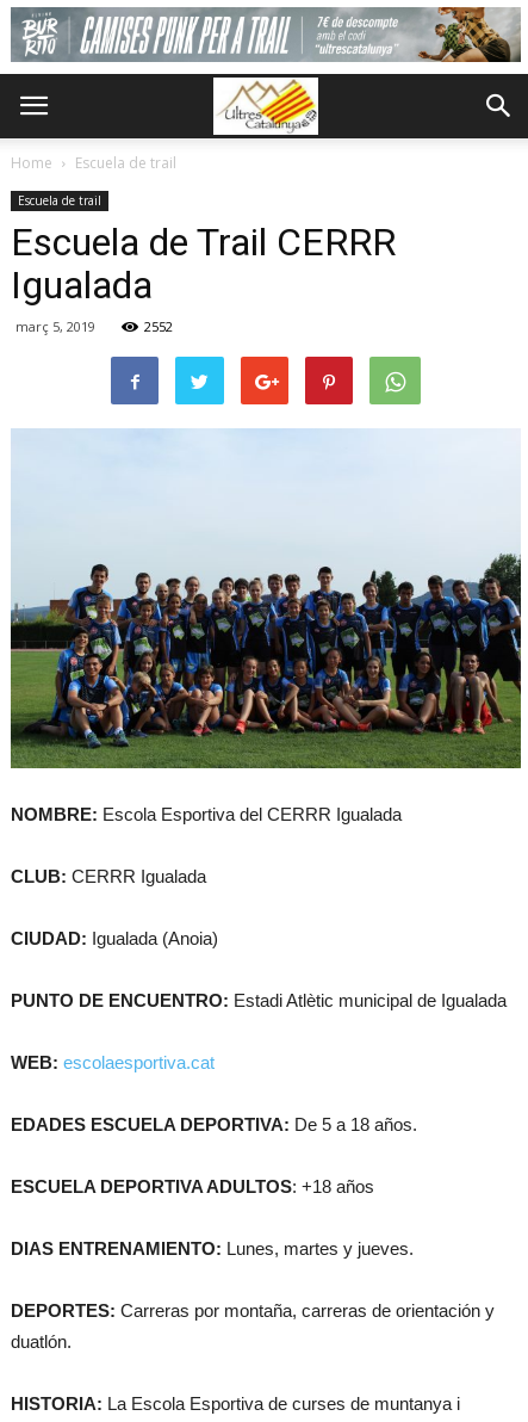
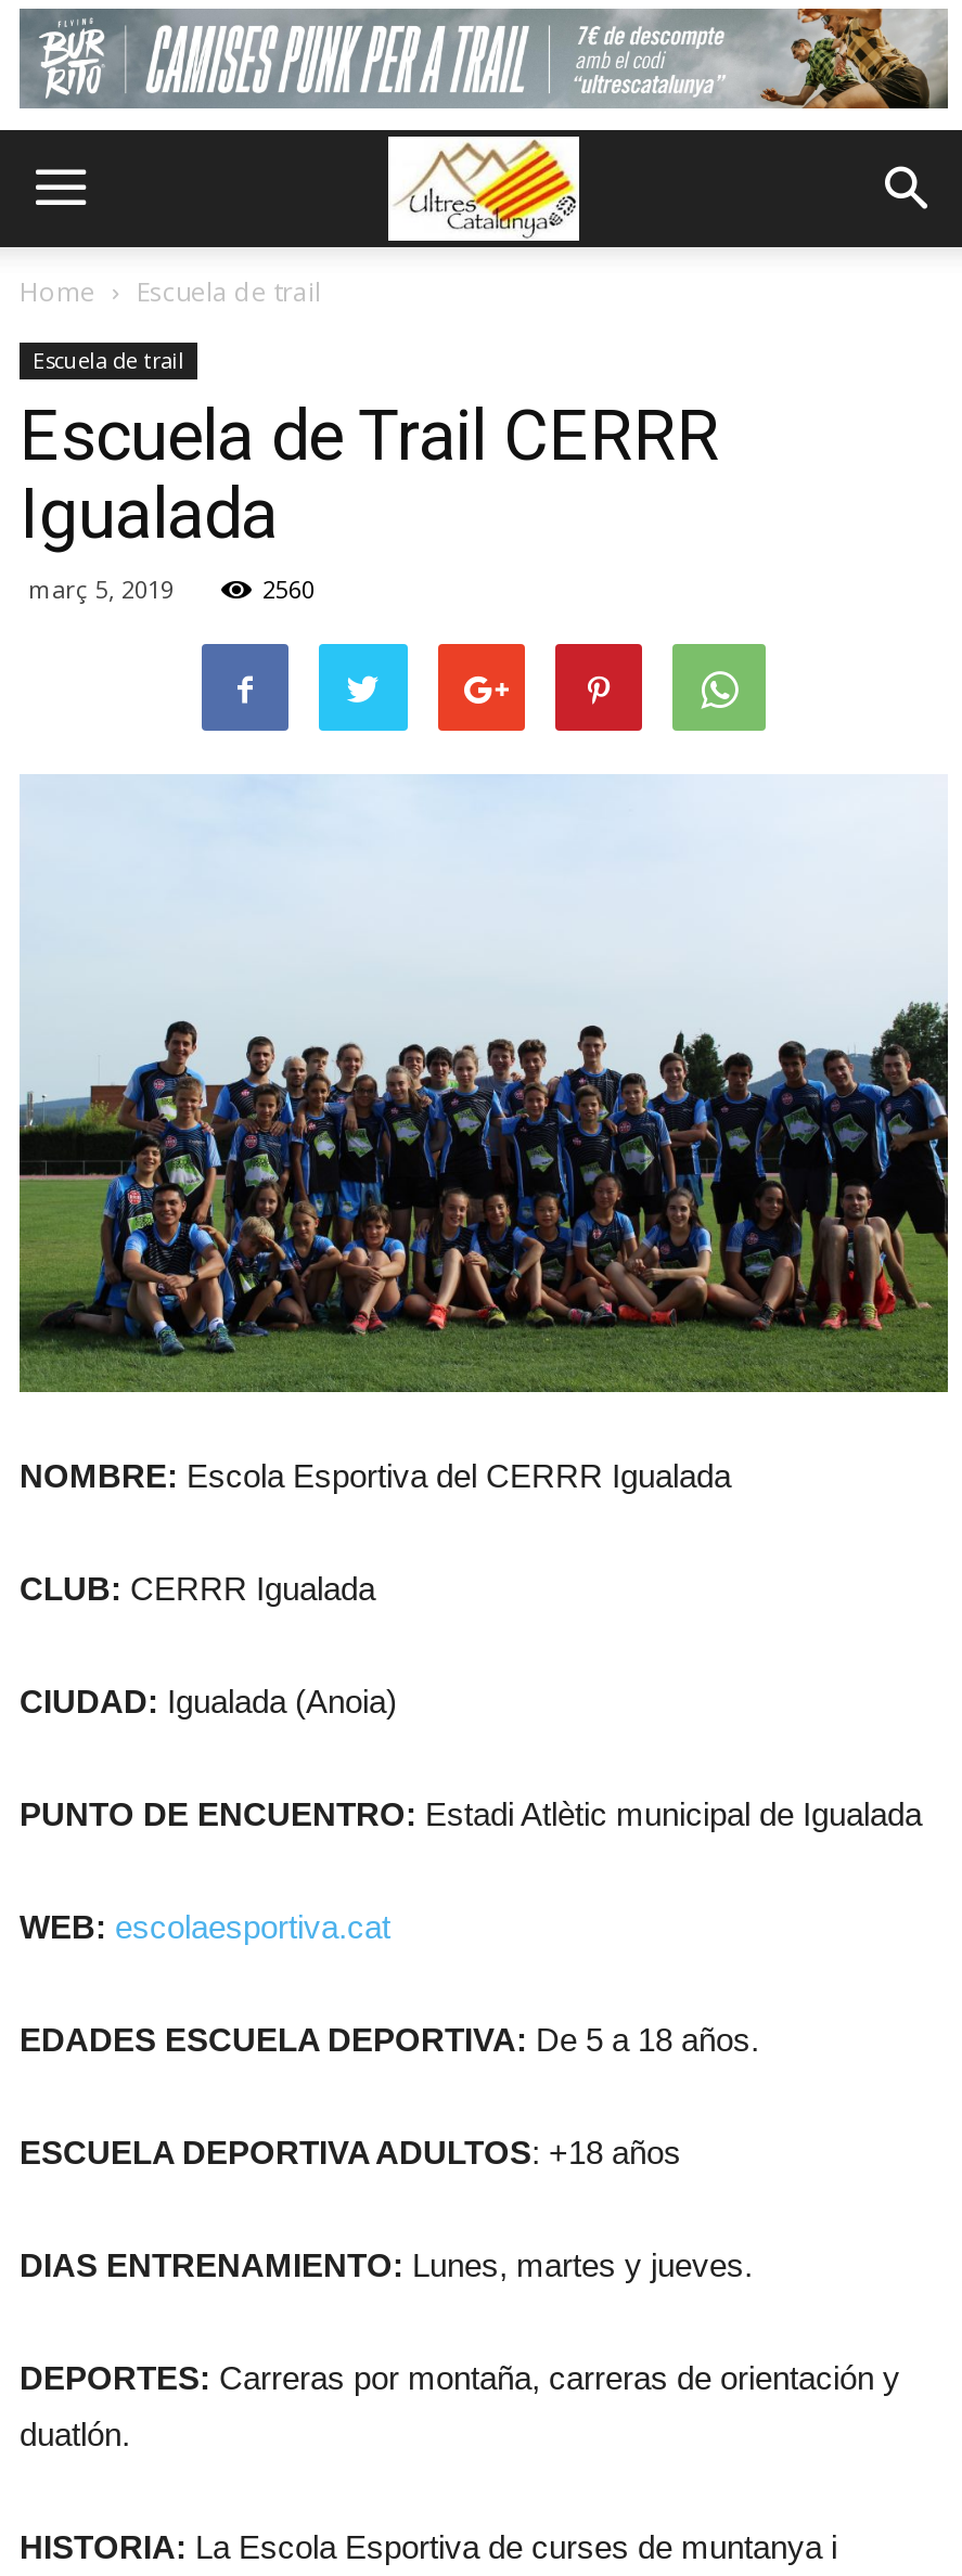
- 2552
+ 2560
